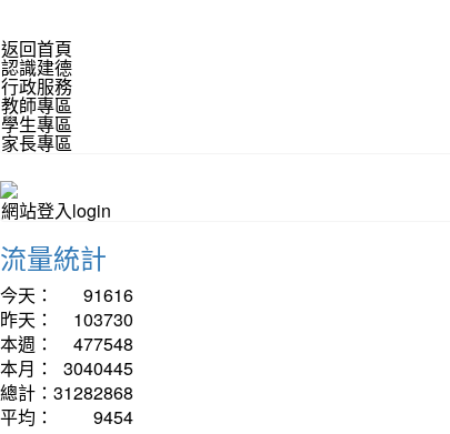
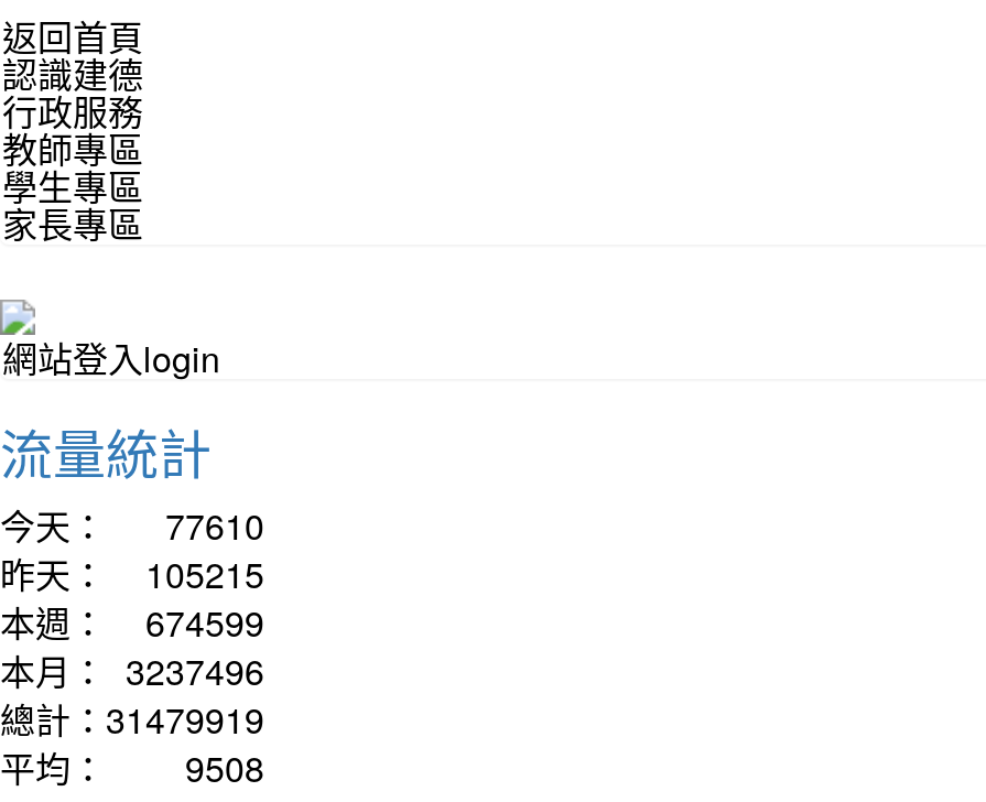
- 今天： 91616
+ 今天： 77610

- 昨天： 103730
+ 昨天： 105215

- 本週： 477548
+ 本週： 674599

- 本月： 3040445
+ 本月： 3237496

- 總計：31282868
+ 總計：31479919

- 平均： 9454
+ 平均： 9508
